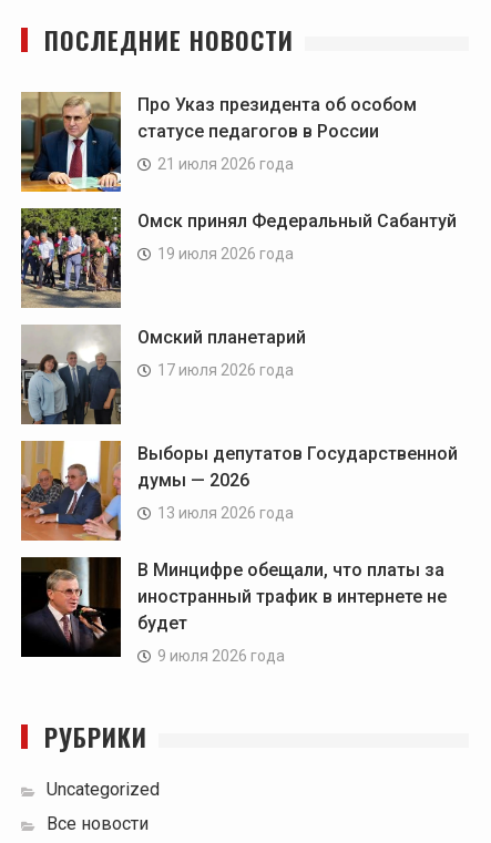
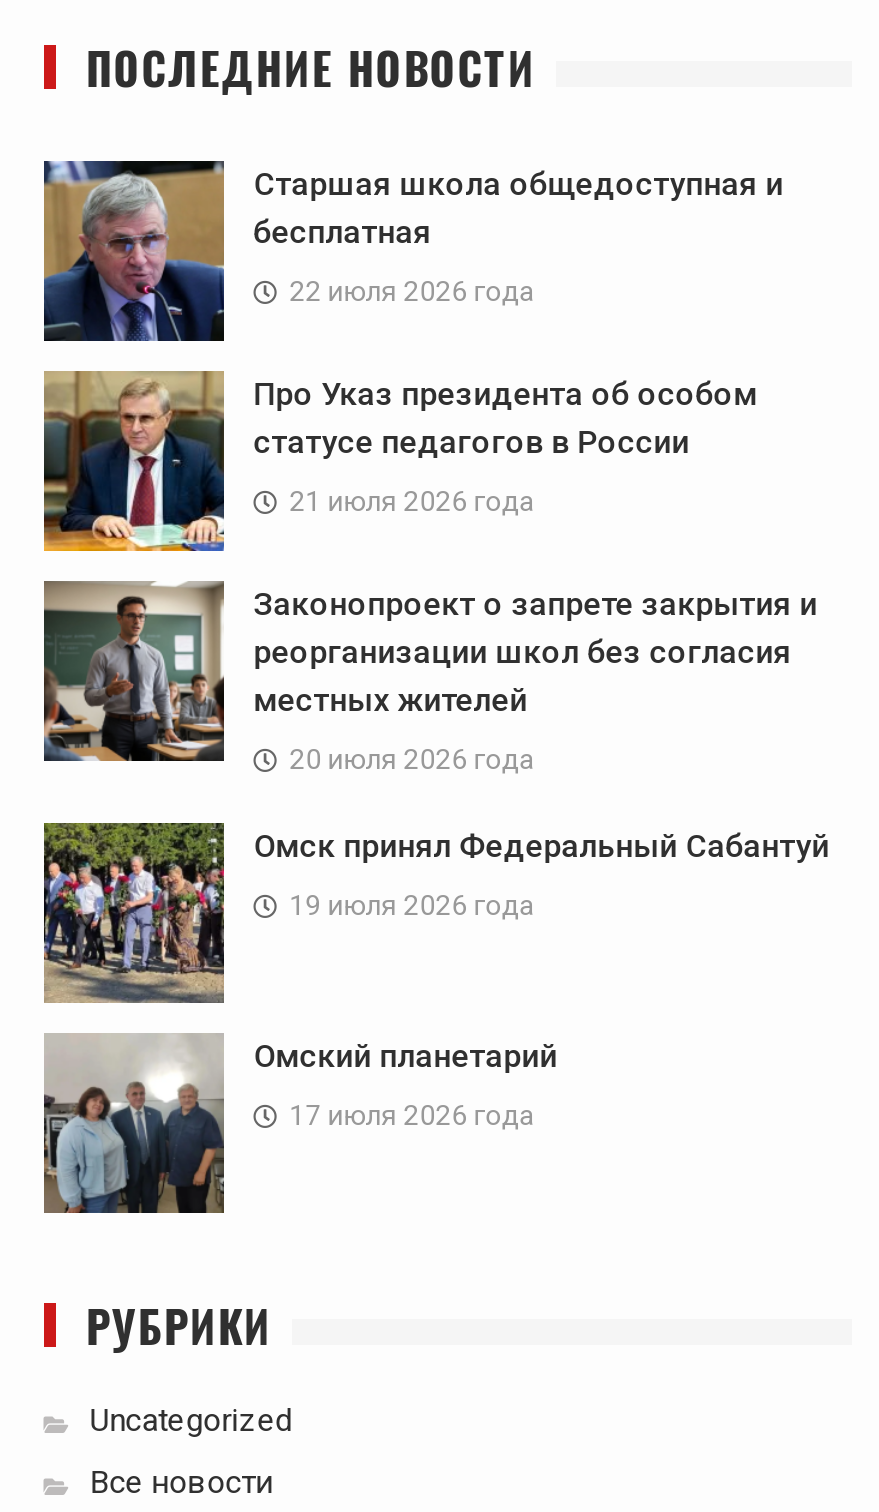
+ [image]
+ Старшая школа общедоступная и
+ бесплатная
+ 22 июля 2026 года

moved down: [image] | Про Указ президента об особом | статусе педагогов в России | 21 июля 2026 года

+ [image]
+ Законопроект о запрете закрытия и
+ реорганизации школ без согласия
+ местных жителей
+ 20 июля 2026 года

moved down: [image] | Омск принял Федеральный Сабантуй | 19 июля 2026 года | Омский планетарий | 17 июля 2026 года

- [image]
- Выборы депутатов Государственной
- думы — 2026
- 13 июля 2026 года
- В Минцифре обещали, что платы за
- иностранный трафик в интернете не
- будет
- 9 июля 2026 года

- [image]
